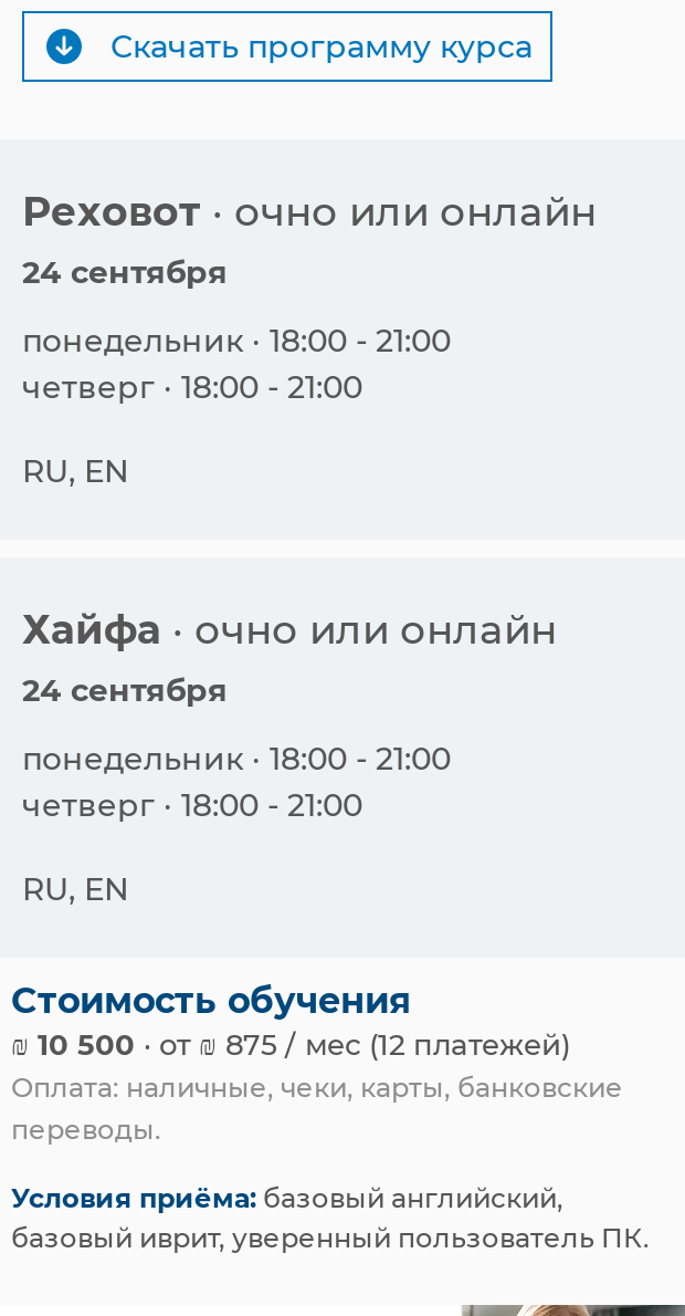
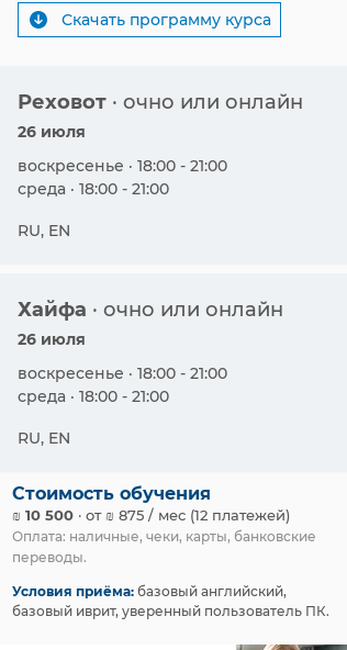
- 24 сентября
+ 26 июля

- понедельник · 18:00 - 21:00
- четверг · 18:00 - 21:00
+ воскресенье · 18:00 - 21:00
+ среда · 18:00 - 21:00

- 24 сентября
+ 26 июля

- понедельник · 18:00 - 21:00
- четверг · 18:00 - 21:00
+ воскресенье · 18:00 - 21:00
+ среда · 18:00 - 21:00
